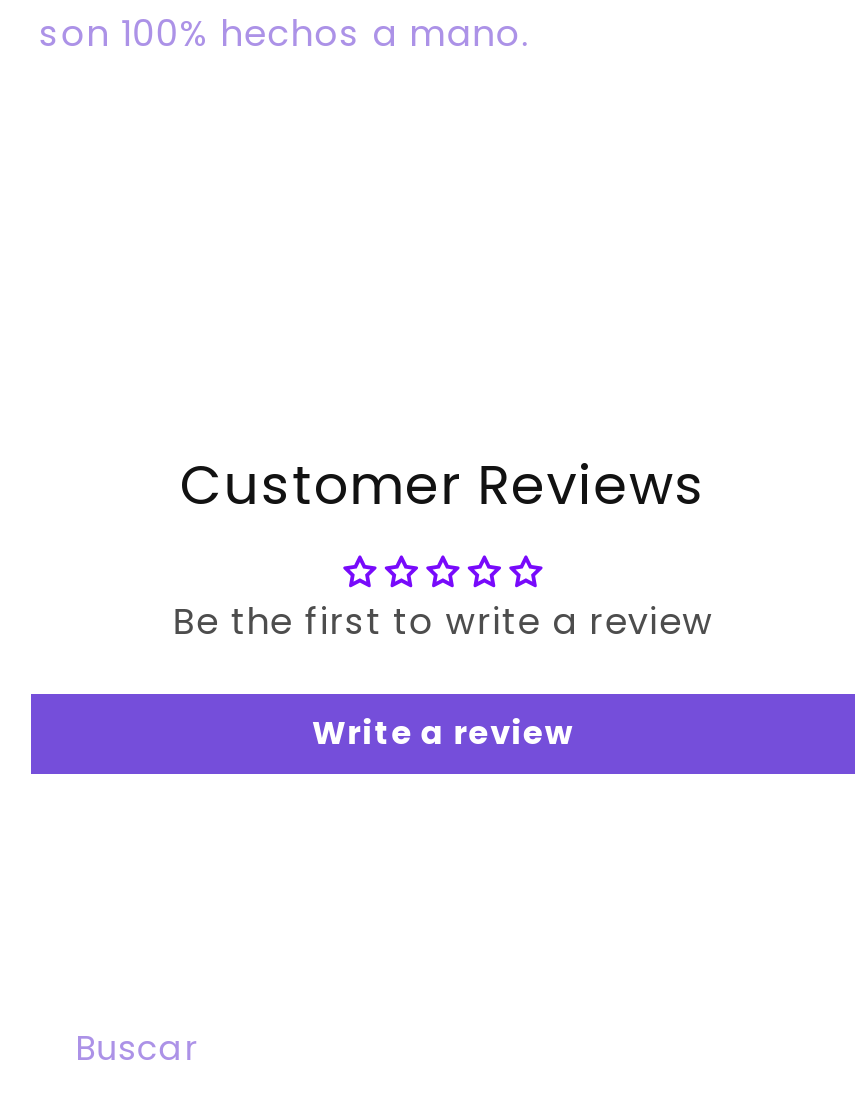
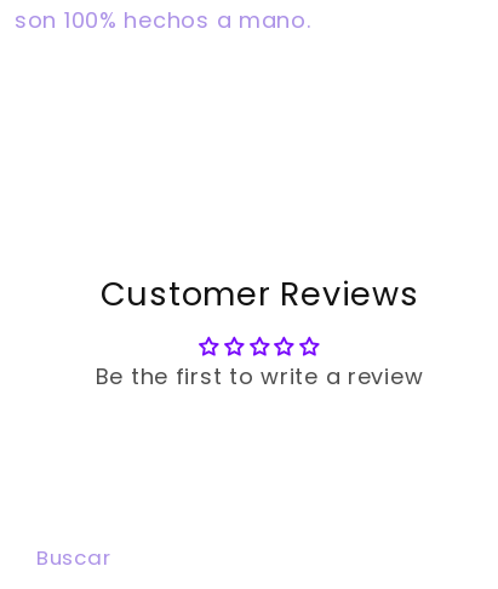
- Write a review
